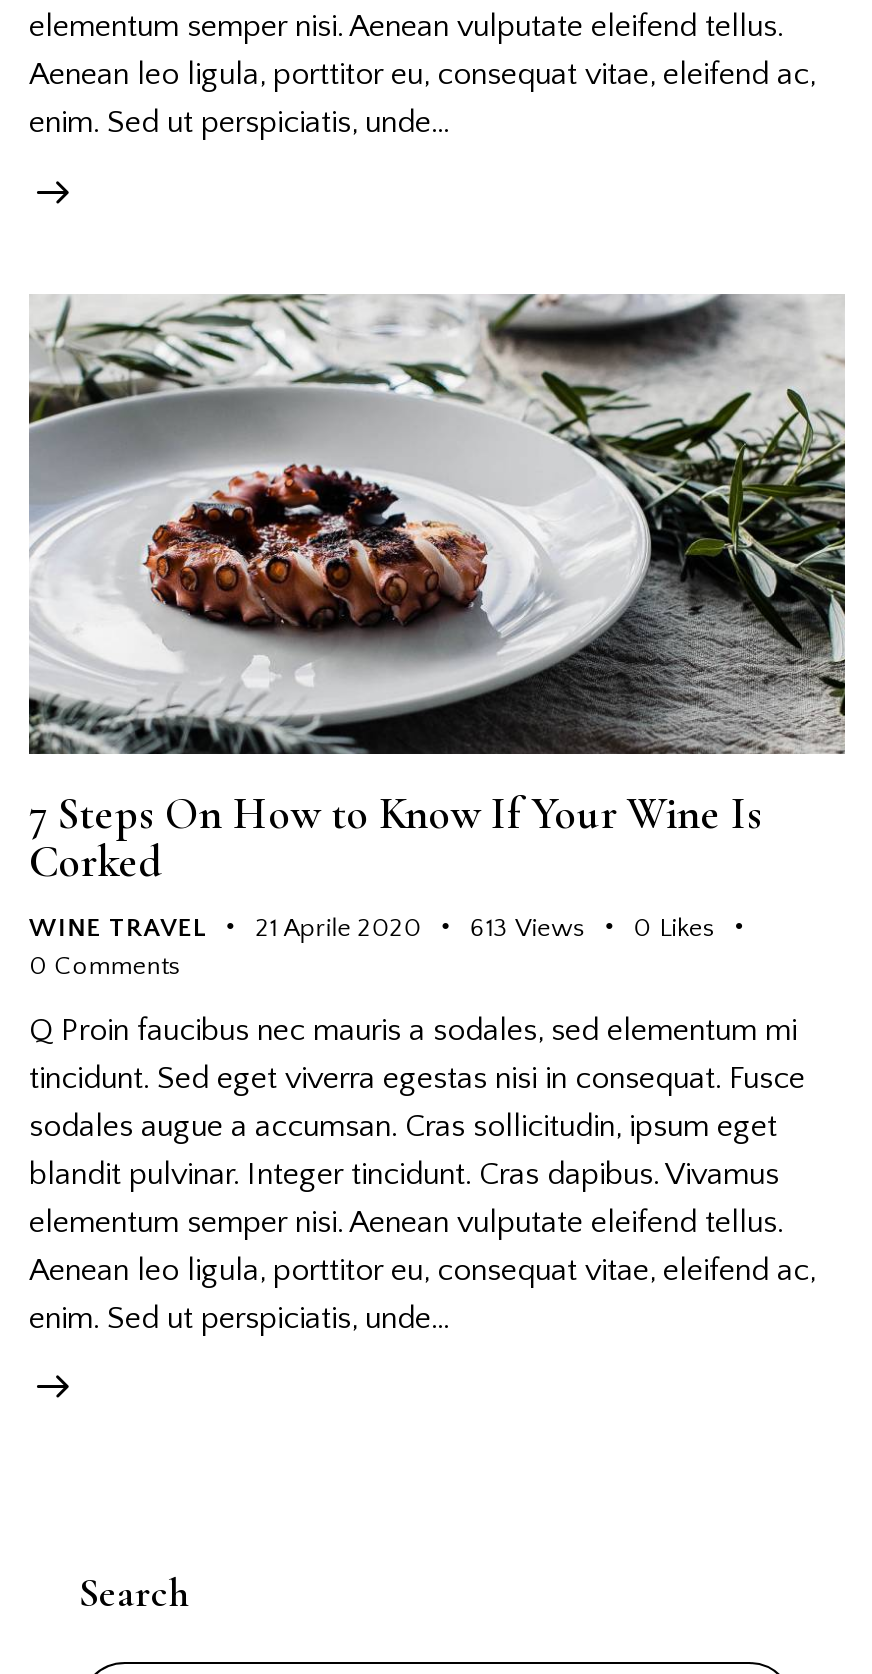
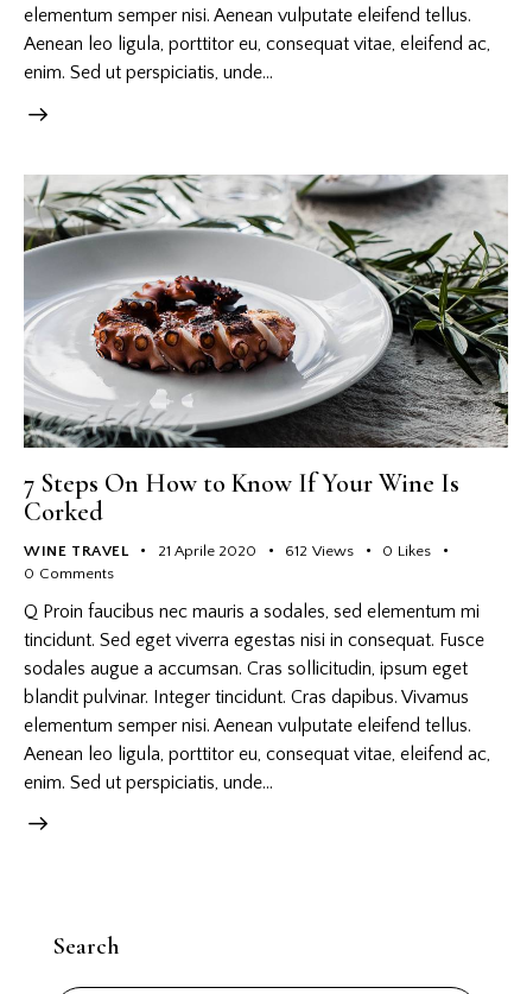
- 613 Views
+ 612 Views
